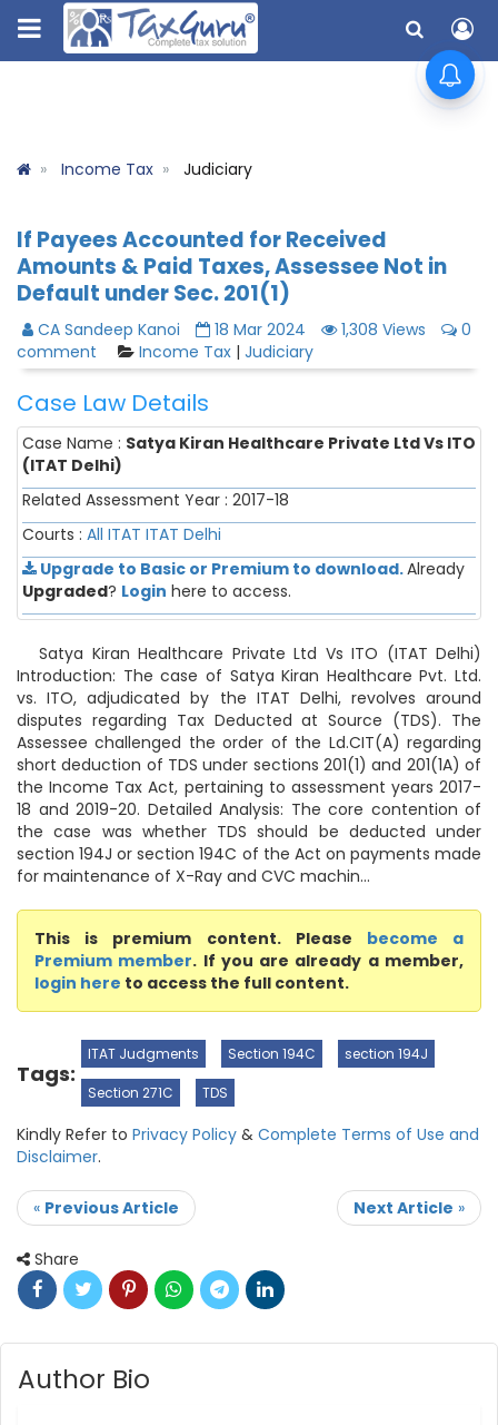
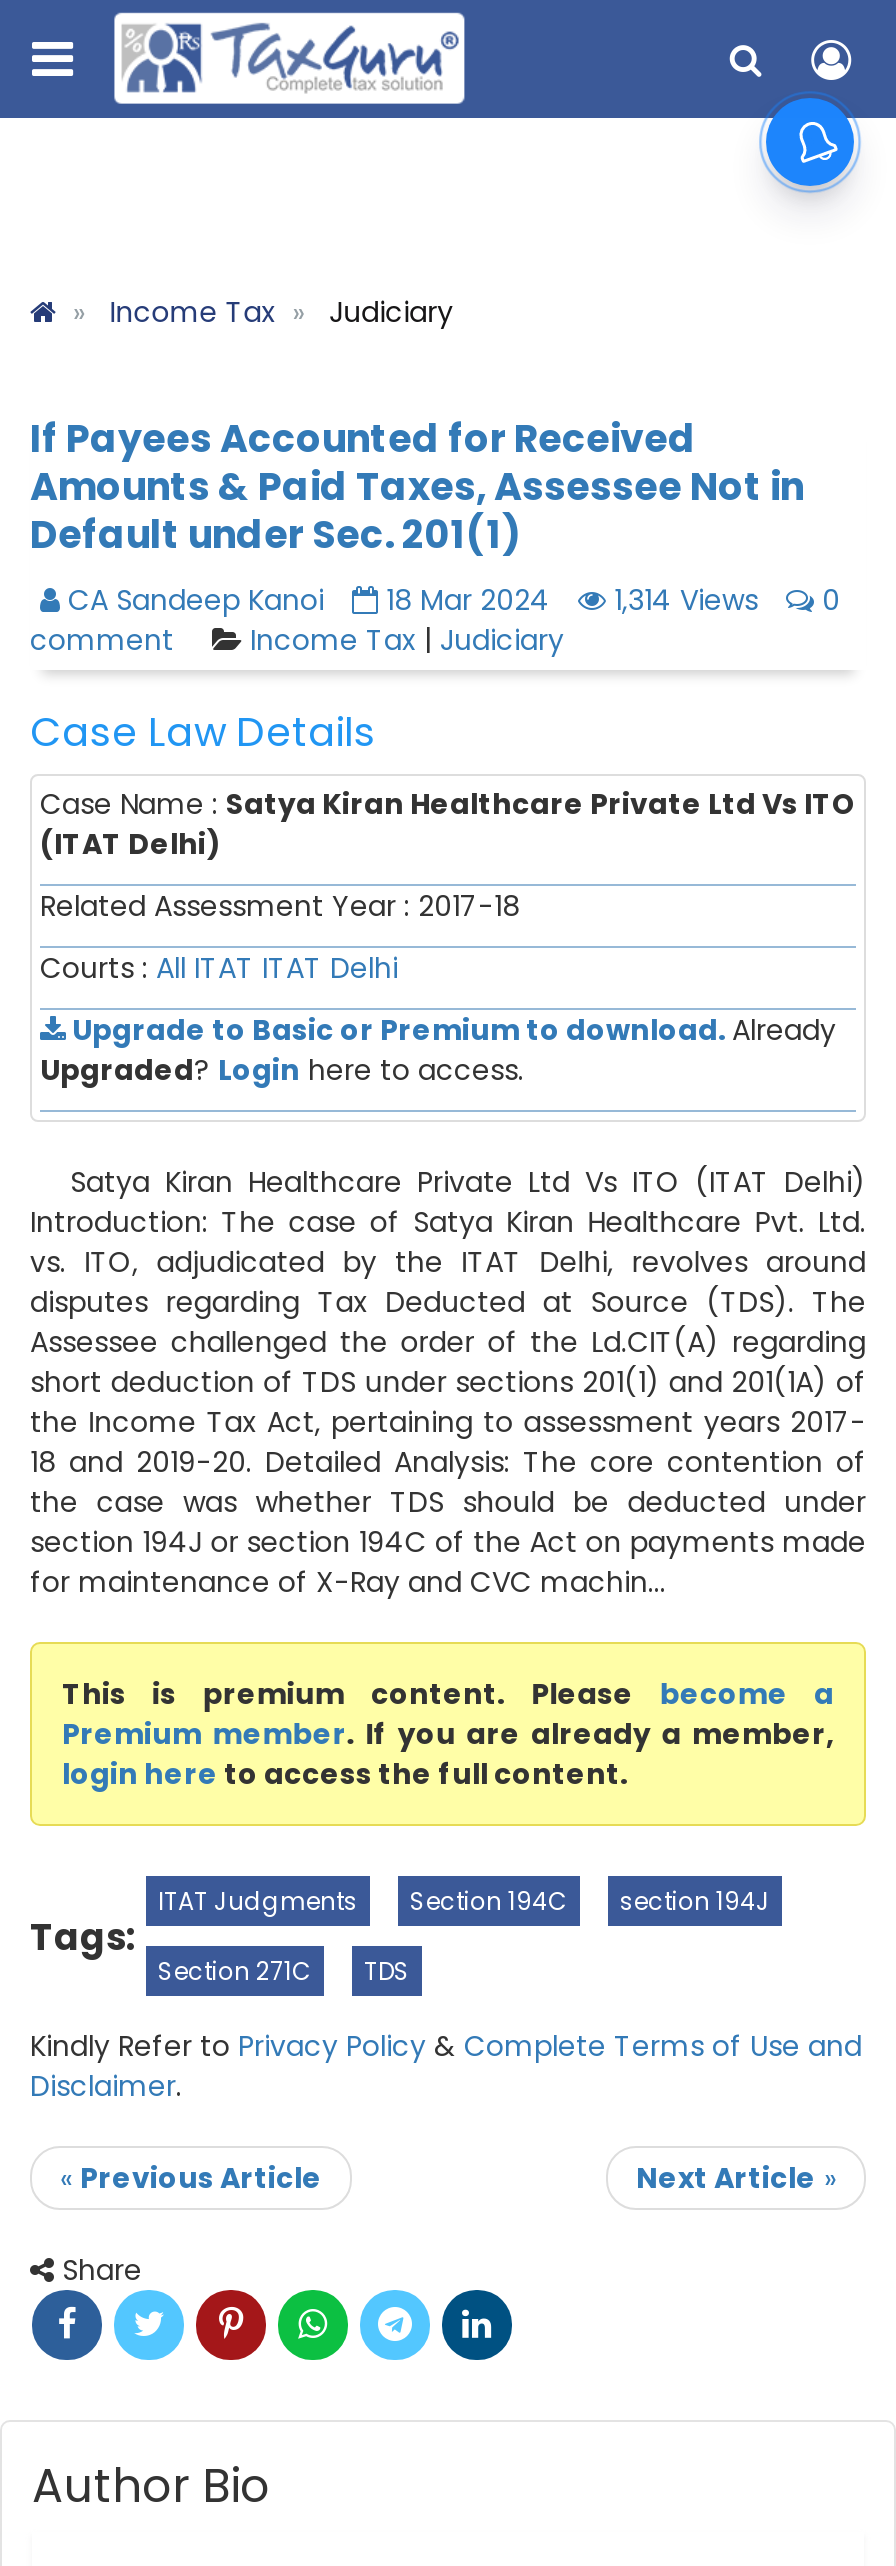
- CA Sandeep Kanoi 18 Mar 2024 1,308 Views 0
+ CA Sandeep Kanoi 18 Mar 2024 1,314 Views 0
